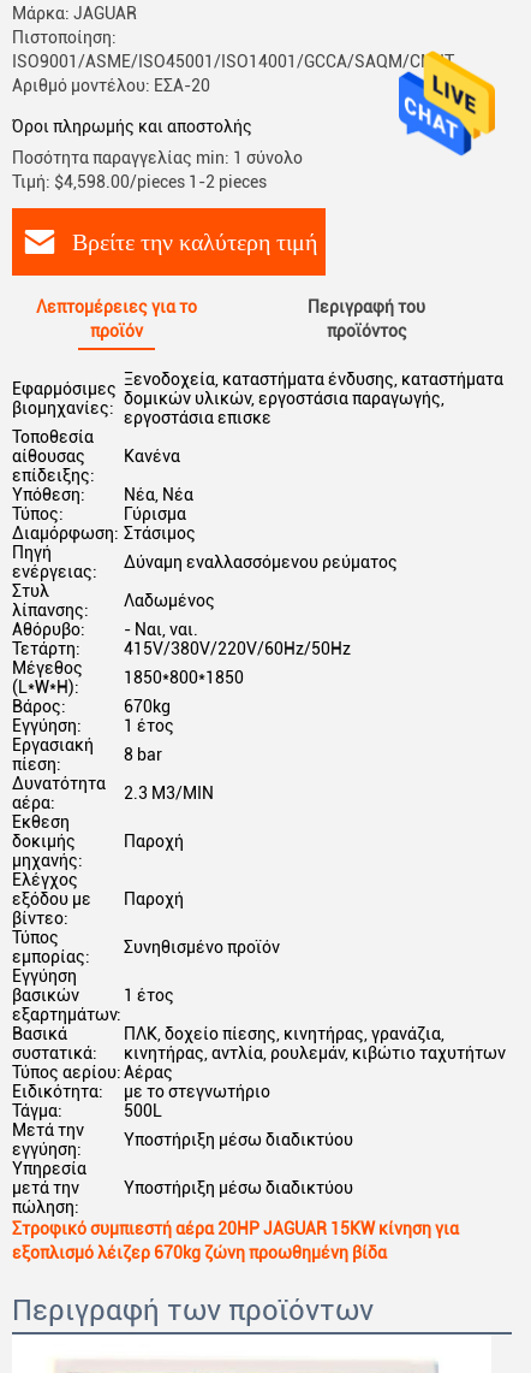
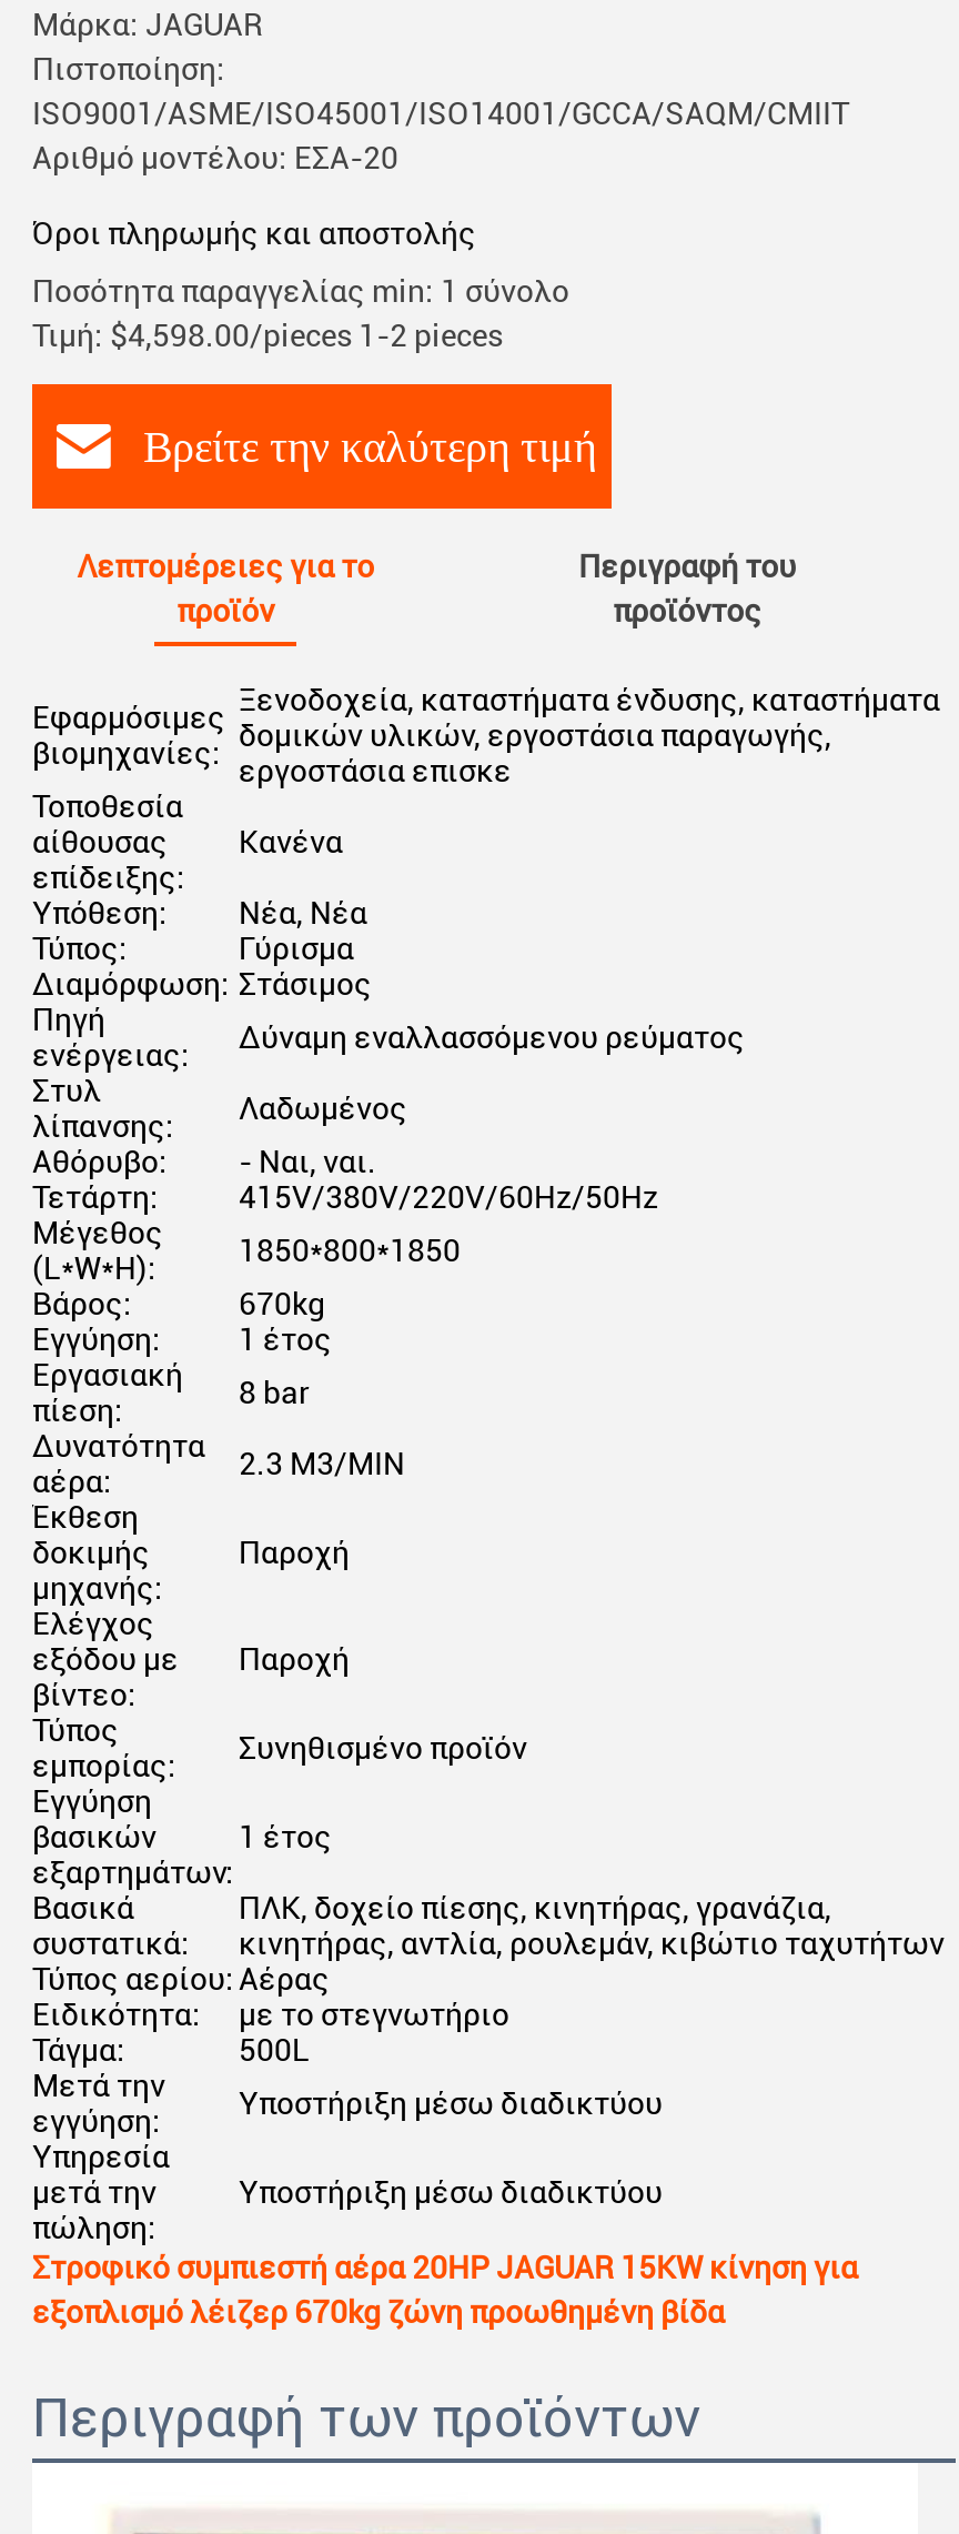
- [image]
